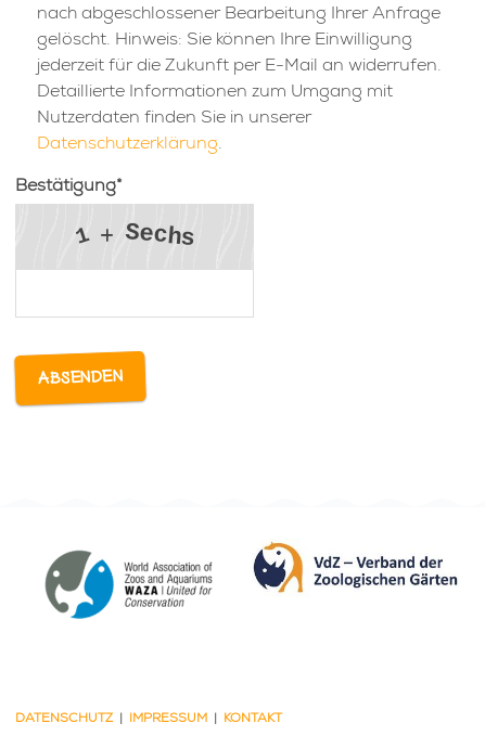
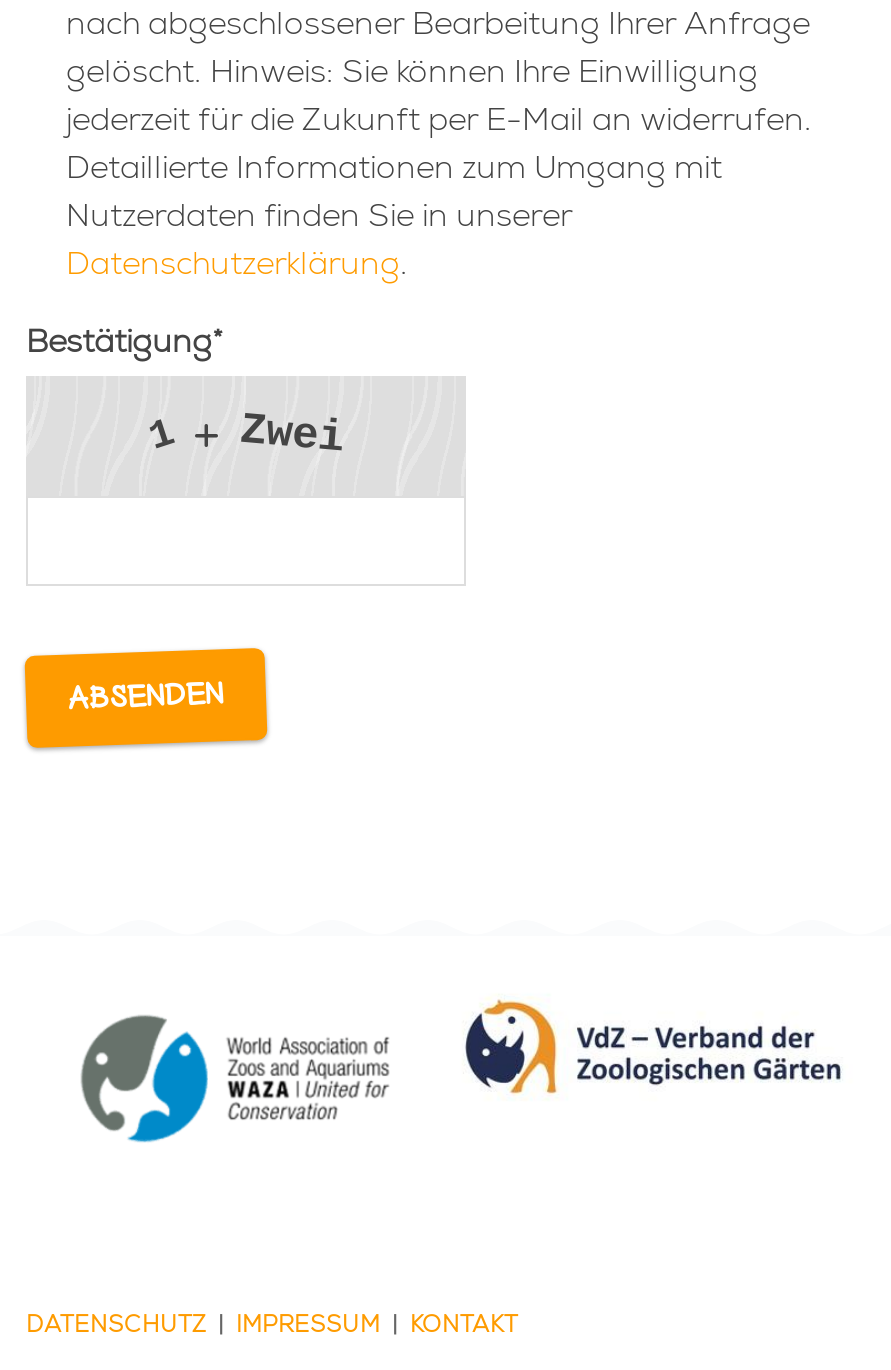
- S
+ Z
+ w

- c
- h
- s
+ i
